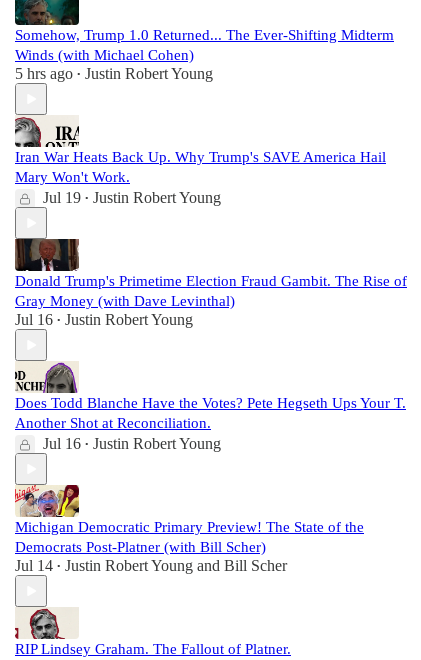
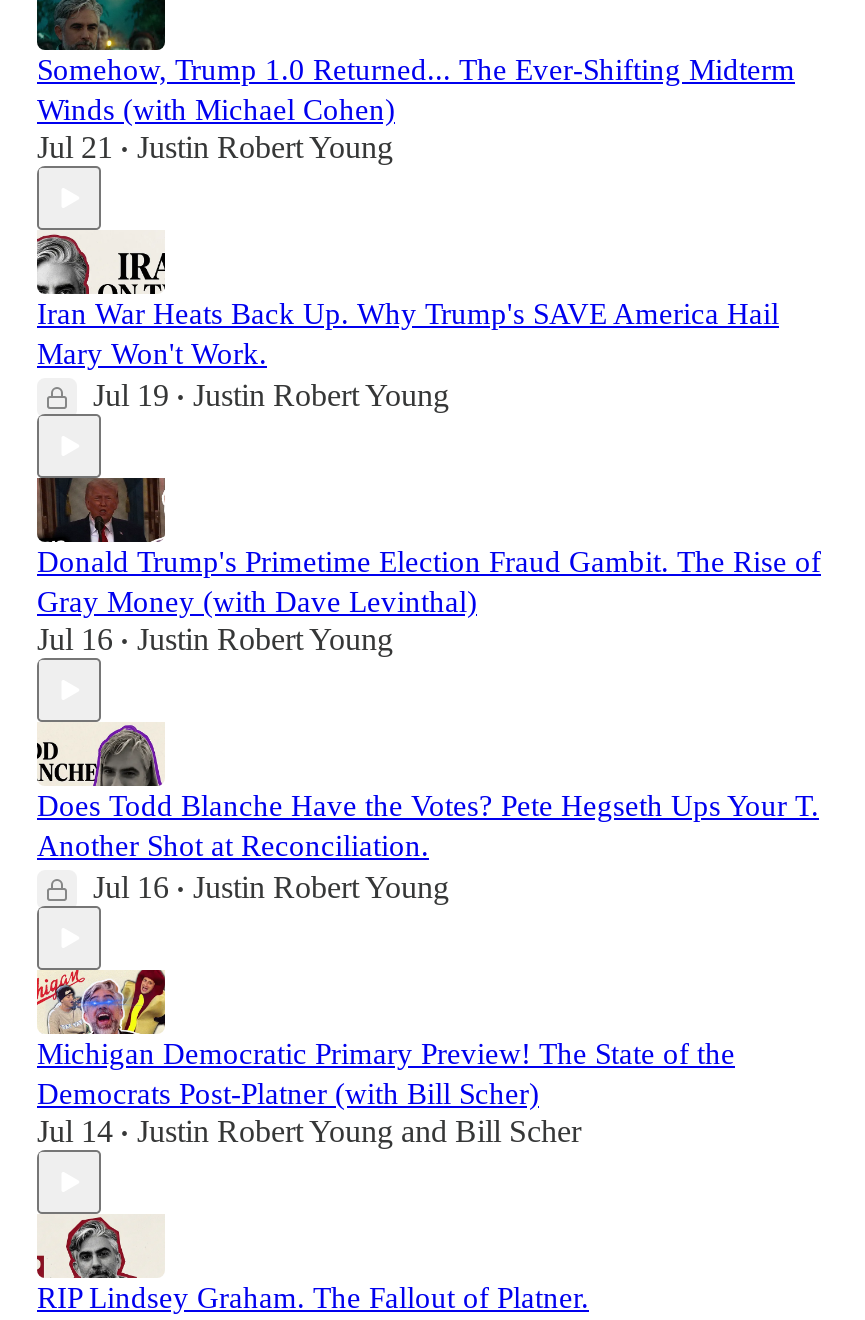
- 5 hrs ago • Justin Robert Young
+ Jul 21 • Justin Robert Young
